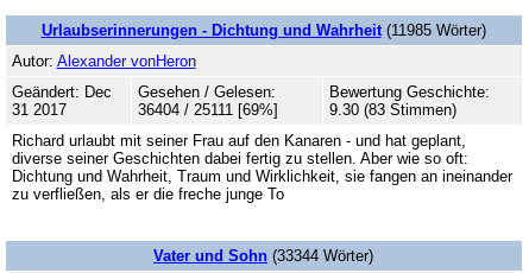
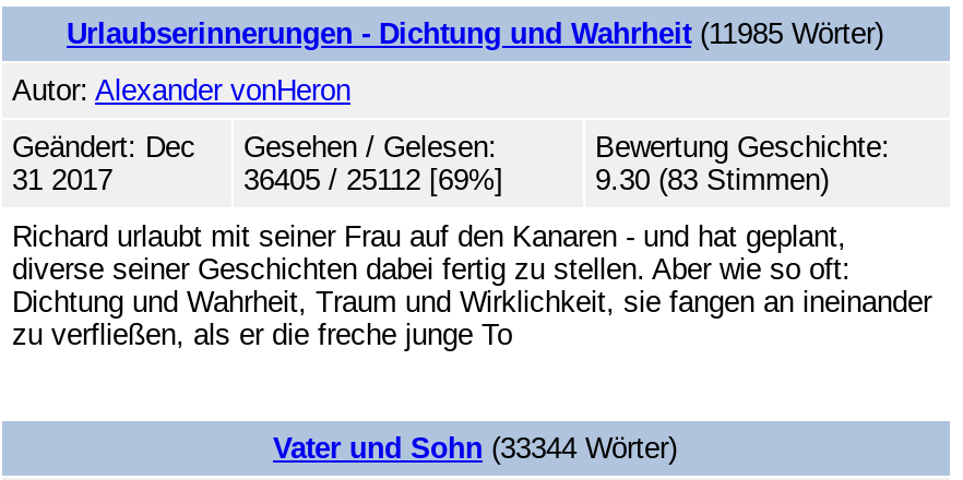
- 36404 / 25111 [69%]
+ 36405 / 25112 [69%]
